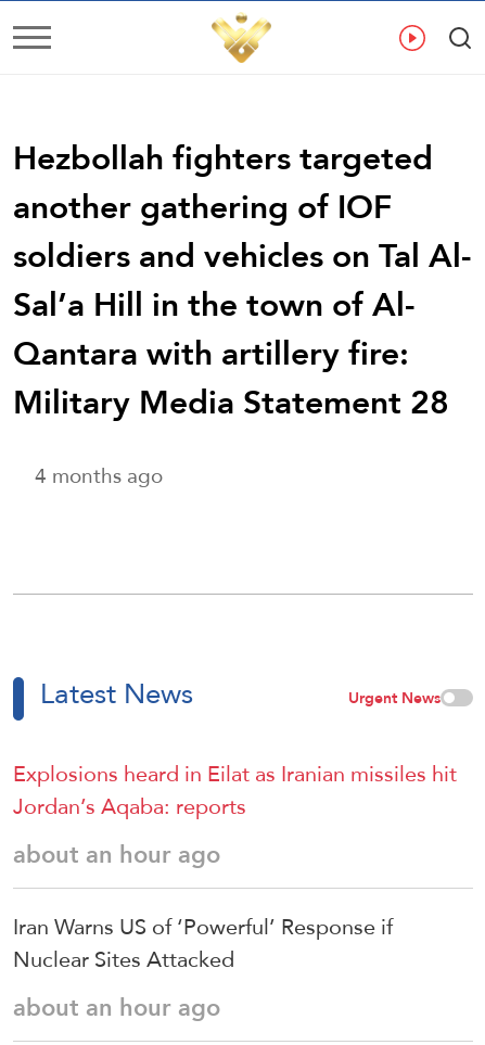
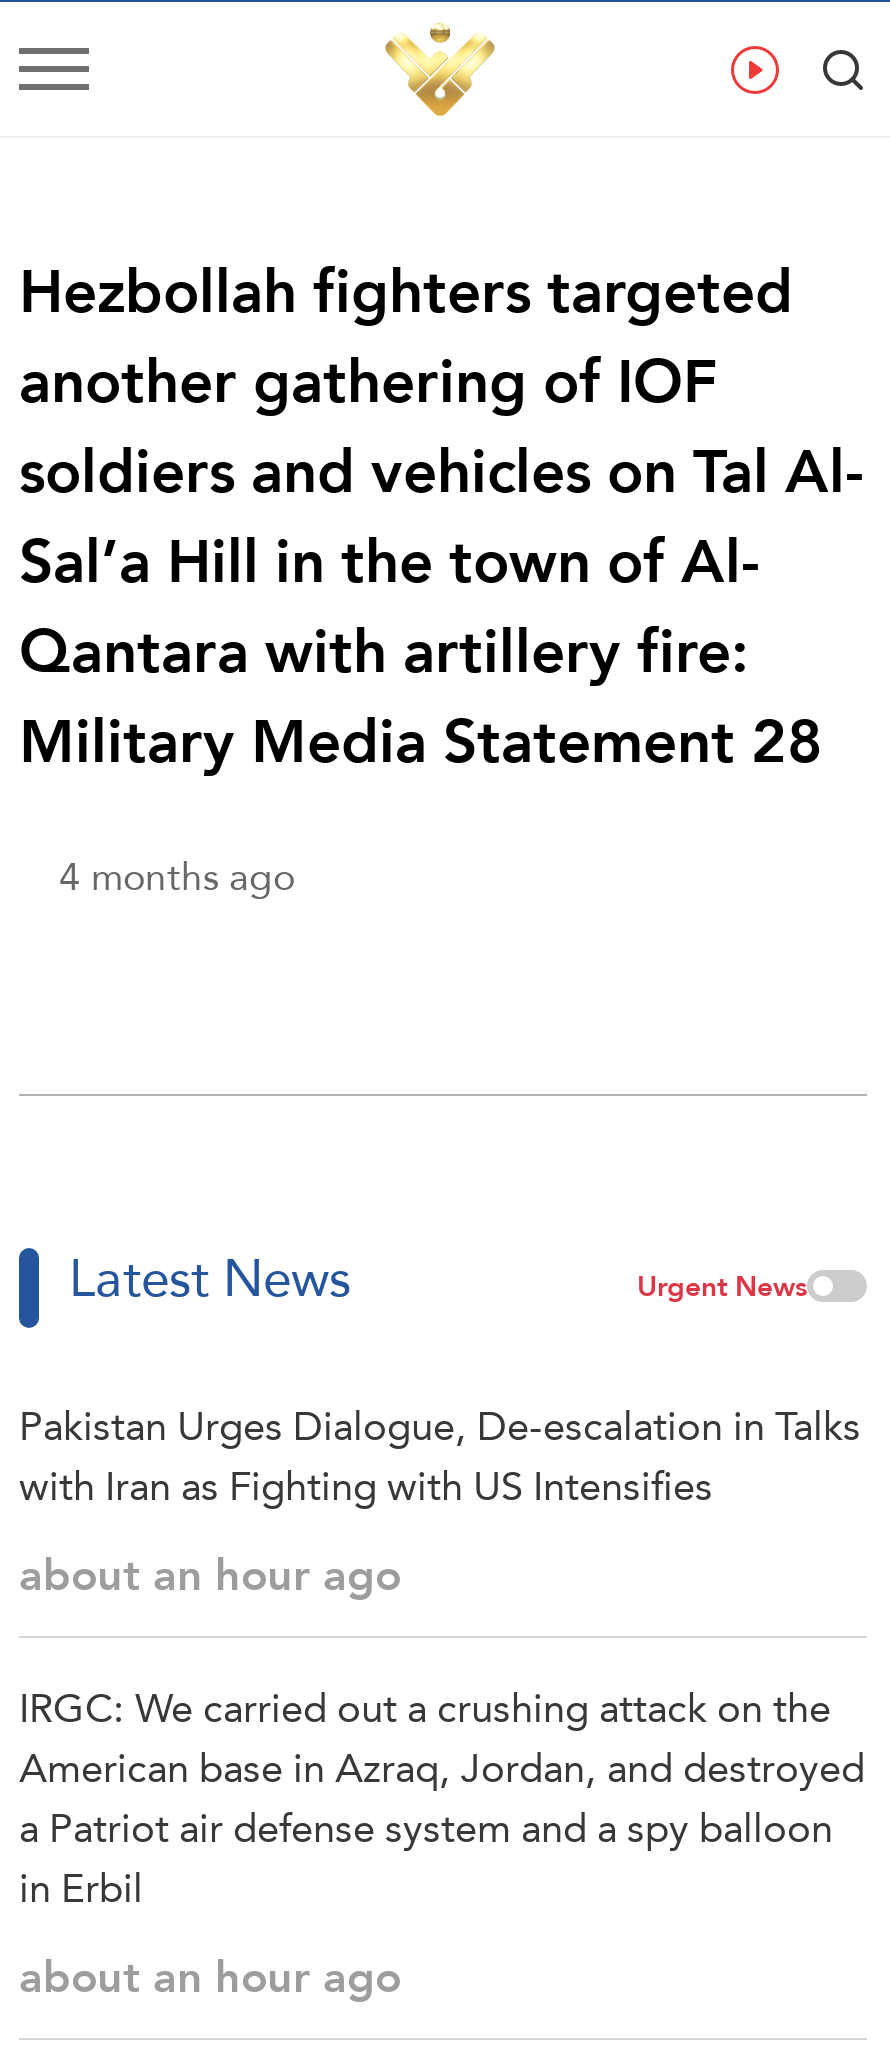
- Explosions heard in Eilat as Iranian missiles hit
- Jordan’s Aqaba: reports
+ Pakistan Urges Dialogue, De-escalation in Talks
+ with Iran as Fighting with US Intensifies

- Iran Warns US of ‘Powerful’ Response if
- Nuclear Sites Attacked
+ IRGC: We carried out a crushing attack on the
+ American base in Azraq, Jordan, and destroyed
+ a Patriot air defense system and a spy balloon
+ in Erbil
